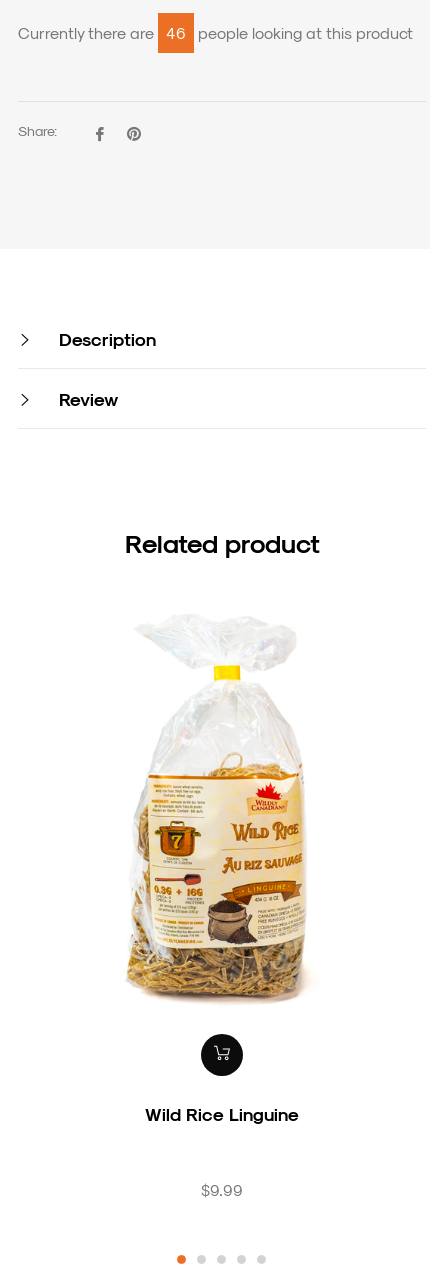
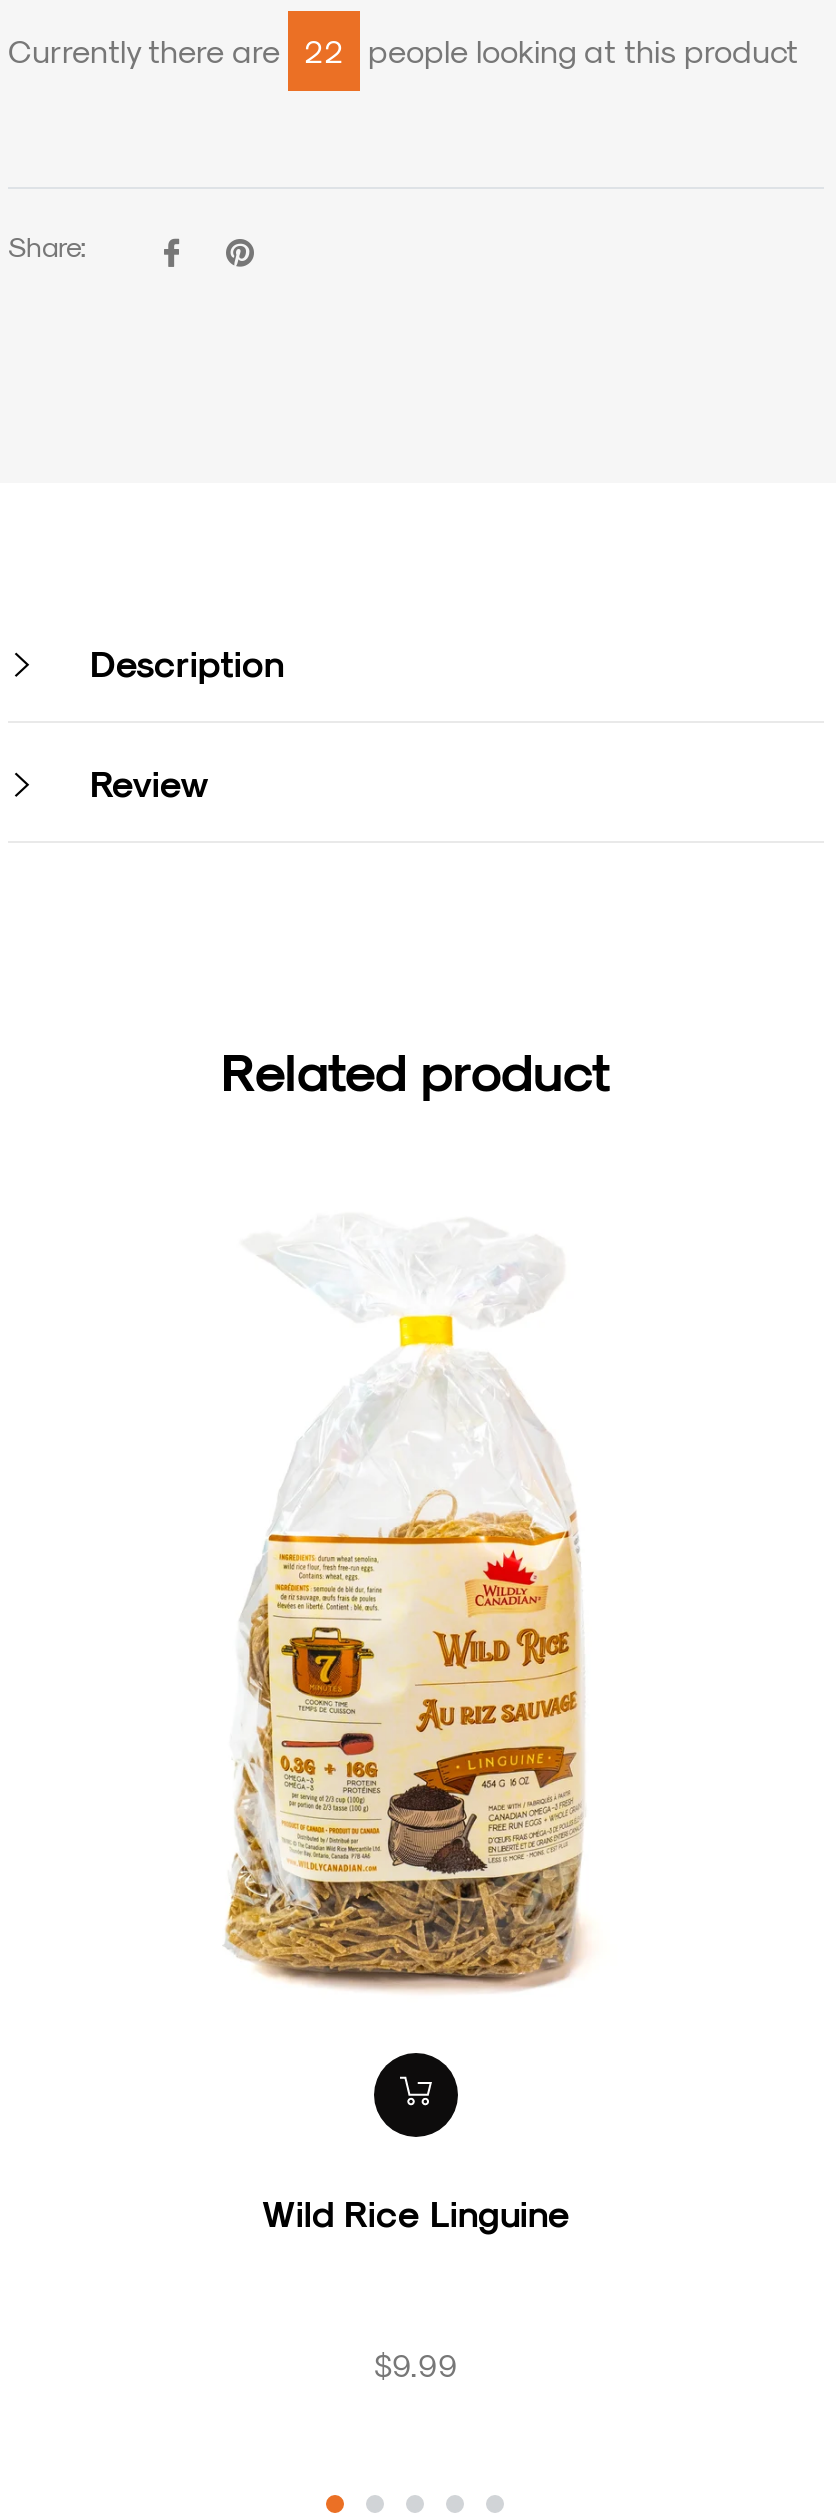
- Currently there are 46 people looking at this product
+ Currently there are 22 people looking at this product
